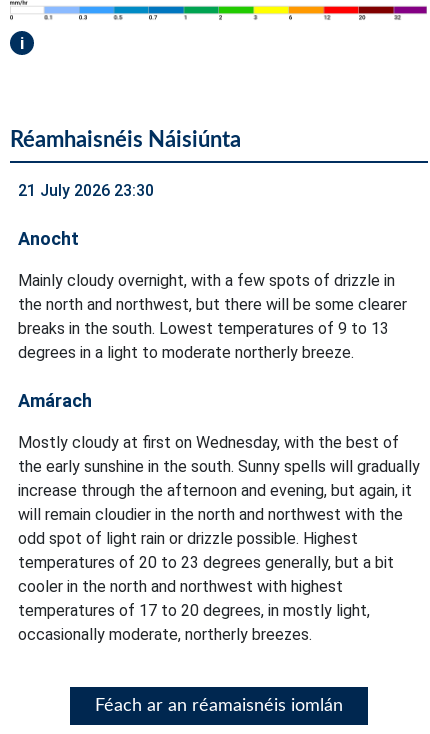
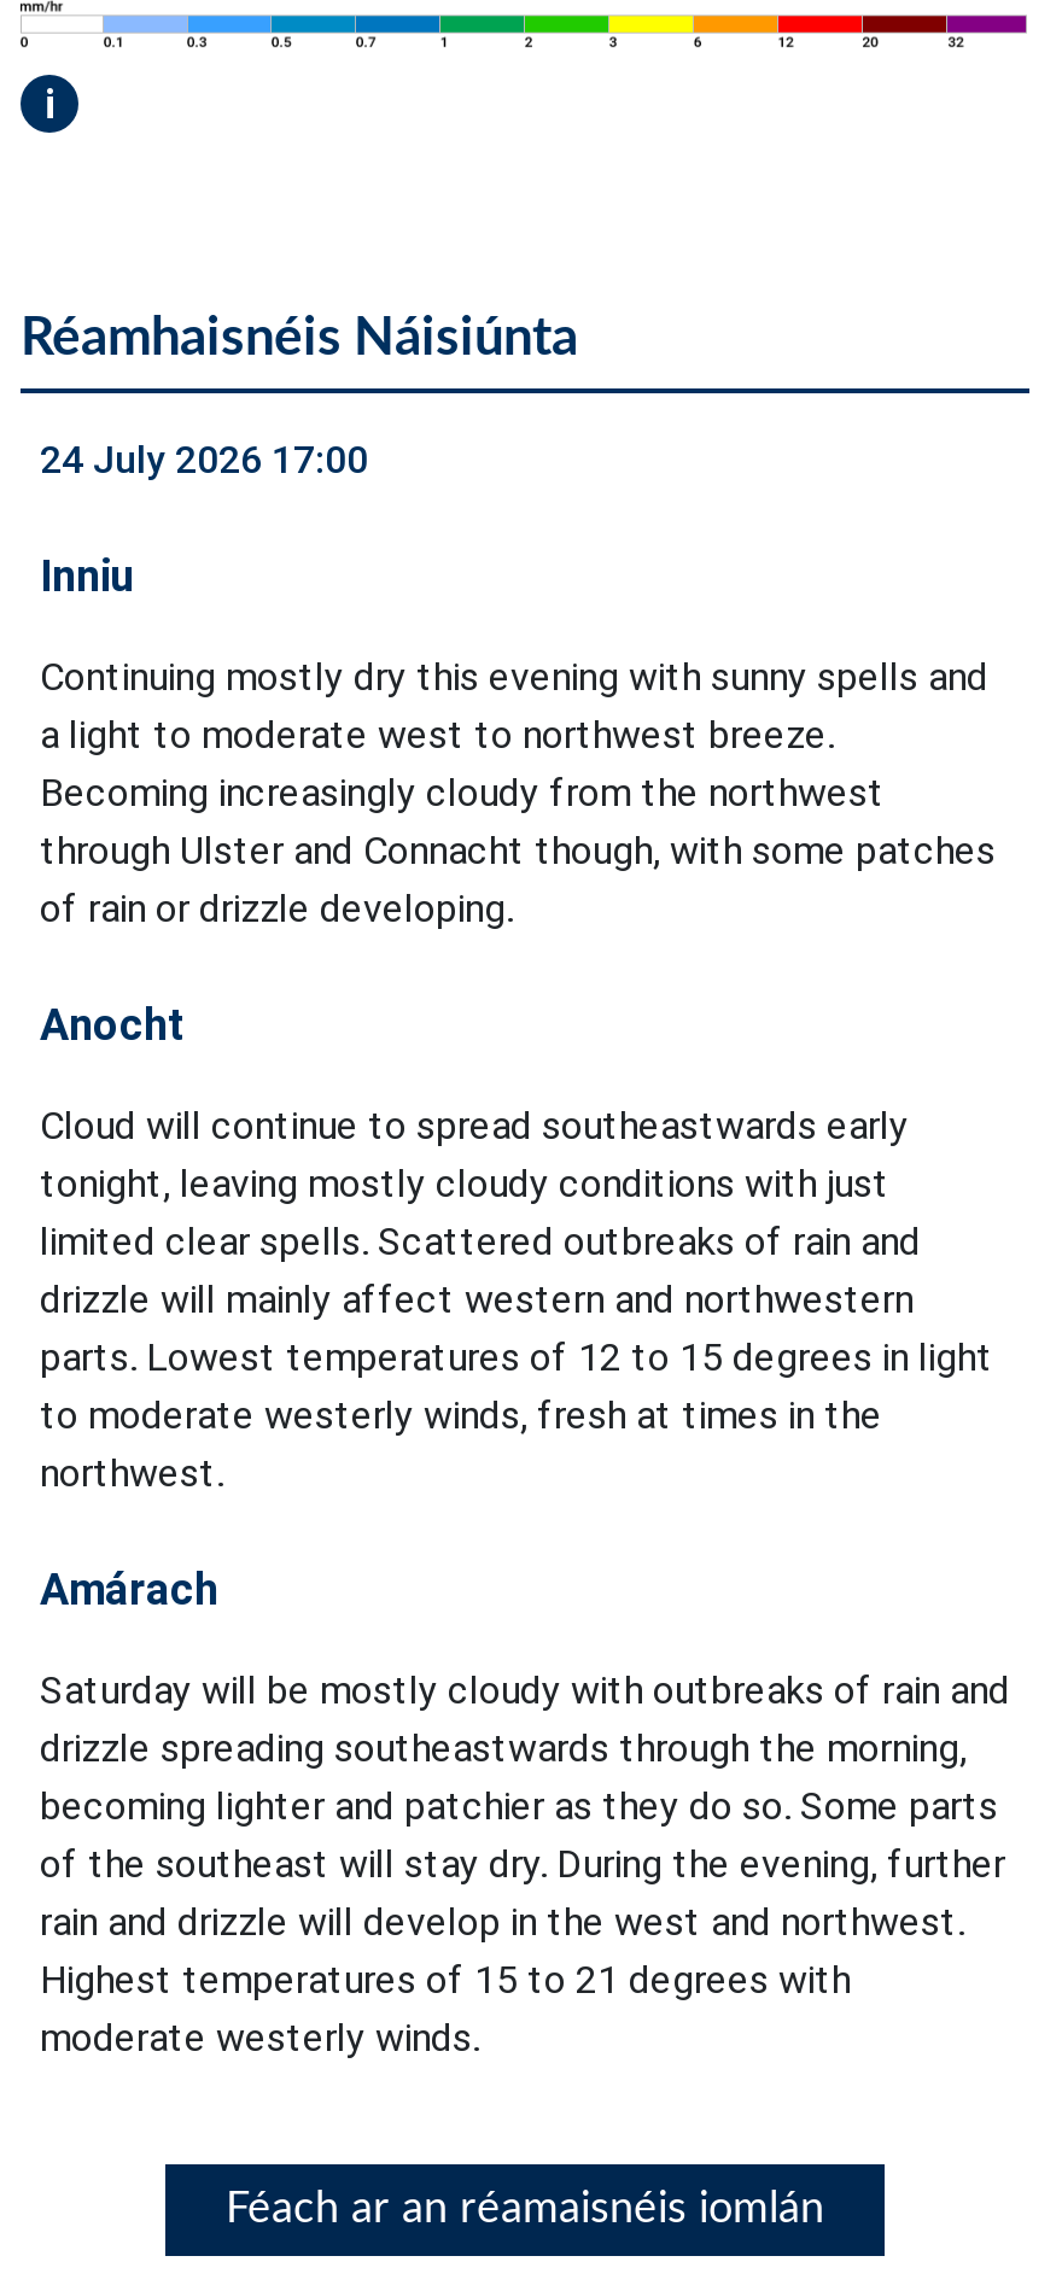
- 21 July 2026 23:30
+ 24 July 2026 17:00
+ Inniu
+ Continuing mostly dry this evening with sunny spells and
+ a light to moderate west to northwest breeze.
+ Becoming increasingly cloudy from the northwest
+ through Ulster and Connacht though, with some patches
+ of rain or drizzle developing.

- Mainly cloudy overnight, with a few spots of drizzle in
- the north and northwest, but there will be some clearer
- breaks in the south. Lowest temperatures of 9 to 13
- degrees in a light to moderate northerly breeze.
+ Cloud will continue to spread southeastwards early
+ tonight, leaving mostly cloudy conditions with just
+ limited clear spells. Scattered outbreaks of rain and
+ drizzle will mainly affect western and northwestern
+ parts. Lowest temperatures of 12 to 15 degrees in light
+ to moderate westerly winds, fresh at times in the
+ northwest.

moved down: Amárach

- Mostly cloudy at first on Wednesday, with the best of
- the early sunshine in the south. Sunny spells will gradually
- increase through the afternoon and evening, but again, it
- will remain cloudier in the north and northwest with the
- odd spot of light rain or drizzle possible. Highest
- temperatures of 20 to 23 degrees generally, but a bit
- cooler in the north and northwest with highest
- temperatures of 17 to 20 degrees, in mostly light,
- occasionally moderate, northerly breezes.
+ Saturday will be mostly cloudy with outbreaks of rain and
+ drizzle spreading southeastwards through the morning,
+ becoming lighter and patchier as they do so. Some parts
+ of the southeast will stay dry. During the evening, further
+ rain and drizzle will develop in the west and northwest.
+ Highest temperatures of 15 to 21 degrees with
+ moderate westerly winds.
